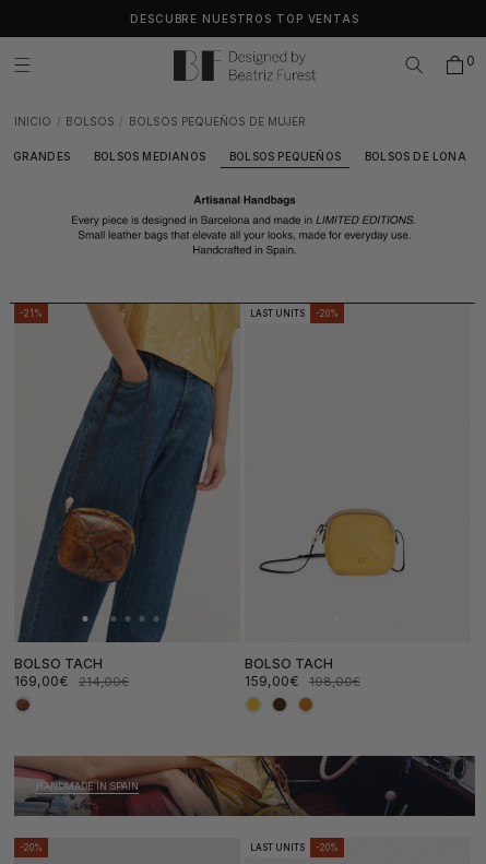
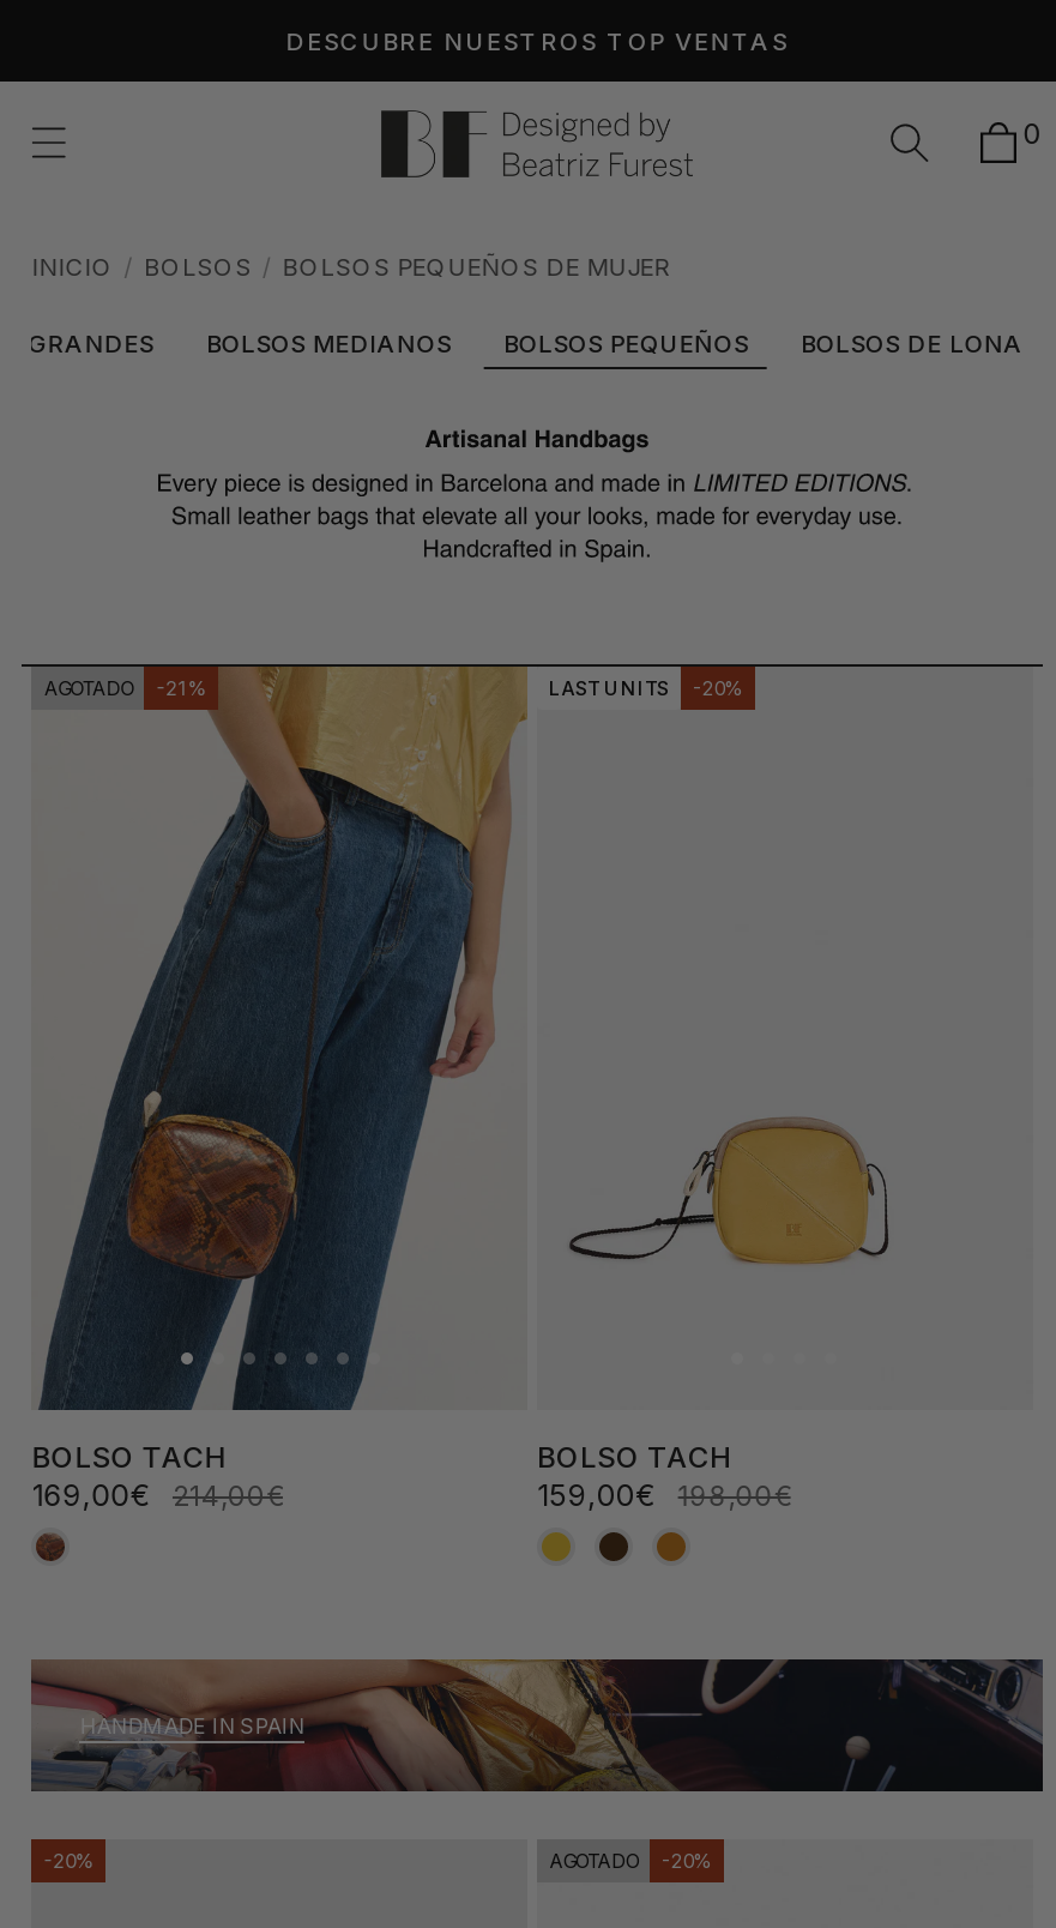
+ AGOTADO

- LAST UNITS
+ AGOTADO
